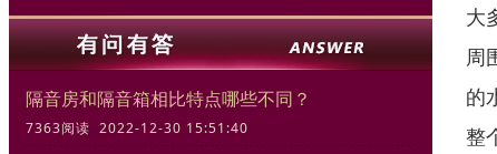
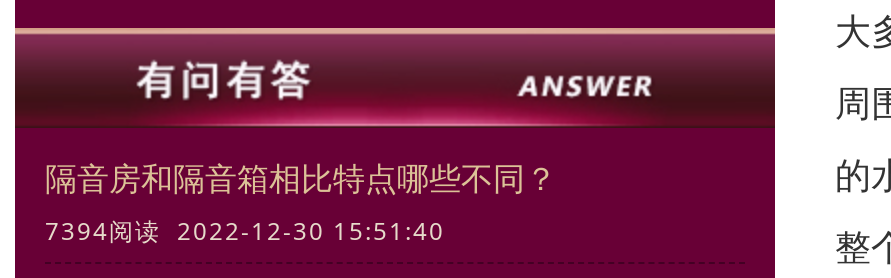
- 7363阅读 2022-12-30 15:51:40
+ 7394阅读 2022-12-30 15:51:40
